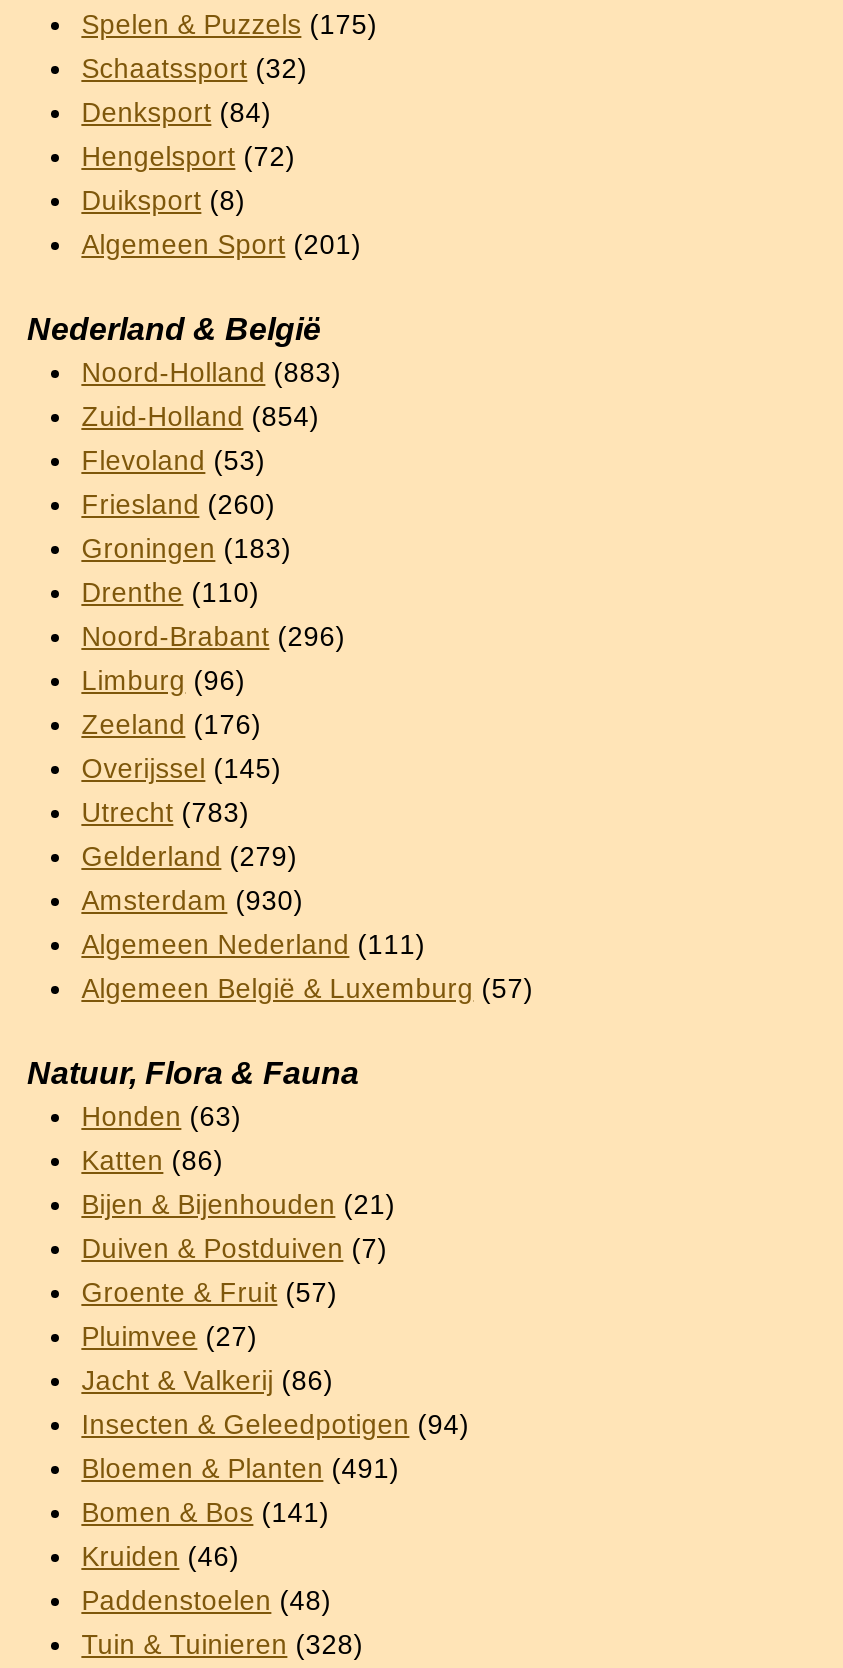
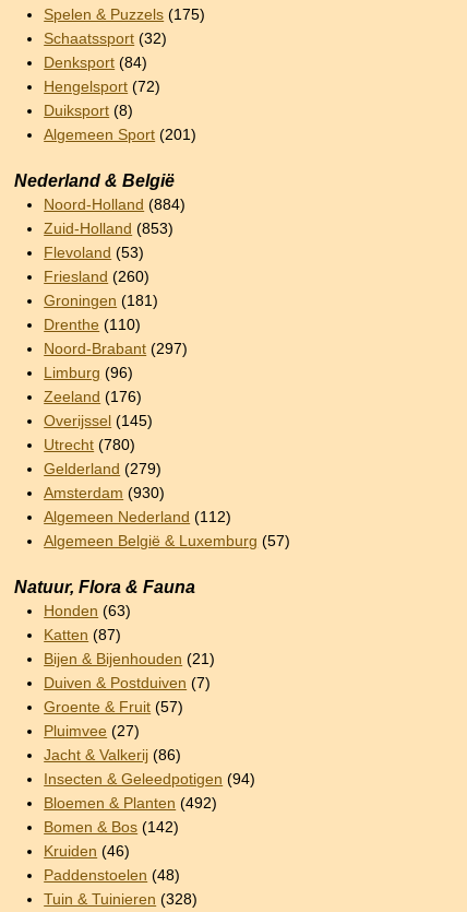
- Noord-Holland (883)
+ Noord-Holland (884)

- Zuid-Holland (854)
+ Zuid-Holland (853)

- Groningen (183)
+ Groningen (181)

- Noord-Brabant (296)
+ Noord-Brabant (297)

- Utrecht (783)
+ Utrecht (780)

- Algemeen Nederland (111)
+ Algemeen Nederland (112)

- Katten (86)
+ Katten (87)

- Bloemen & Planten (491)
+ Bloemen & Planten (492)

- Bomen & Bos (141)
+ Bomen & Bos (142)
